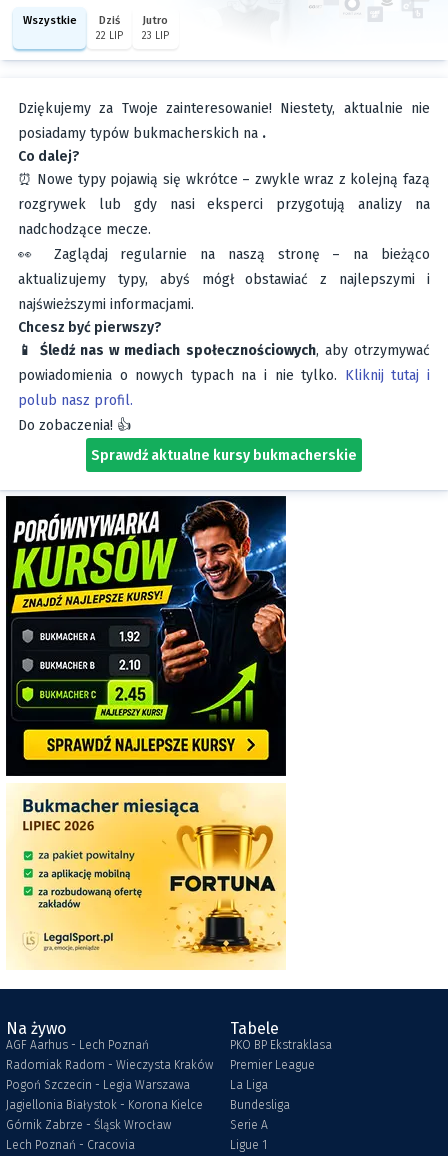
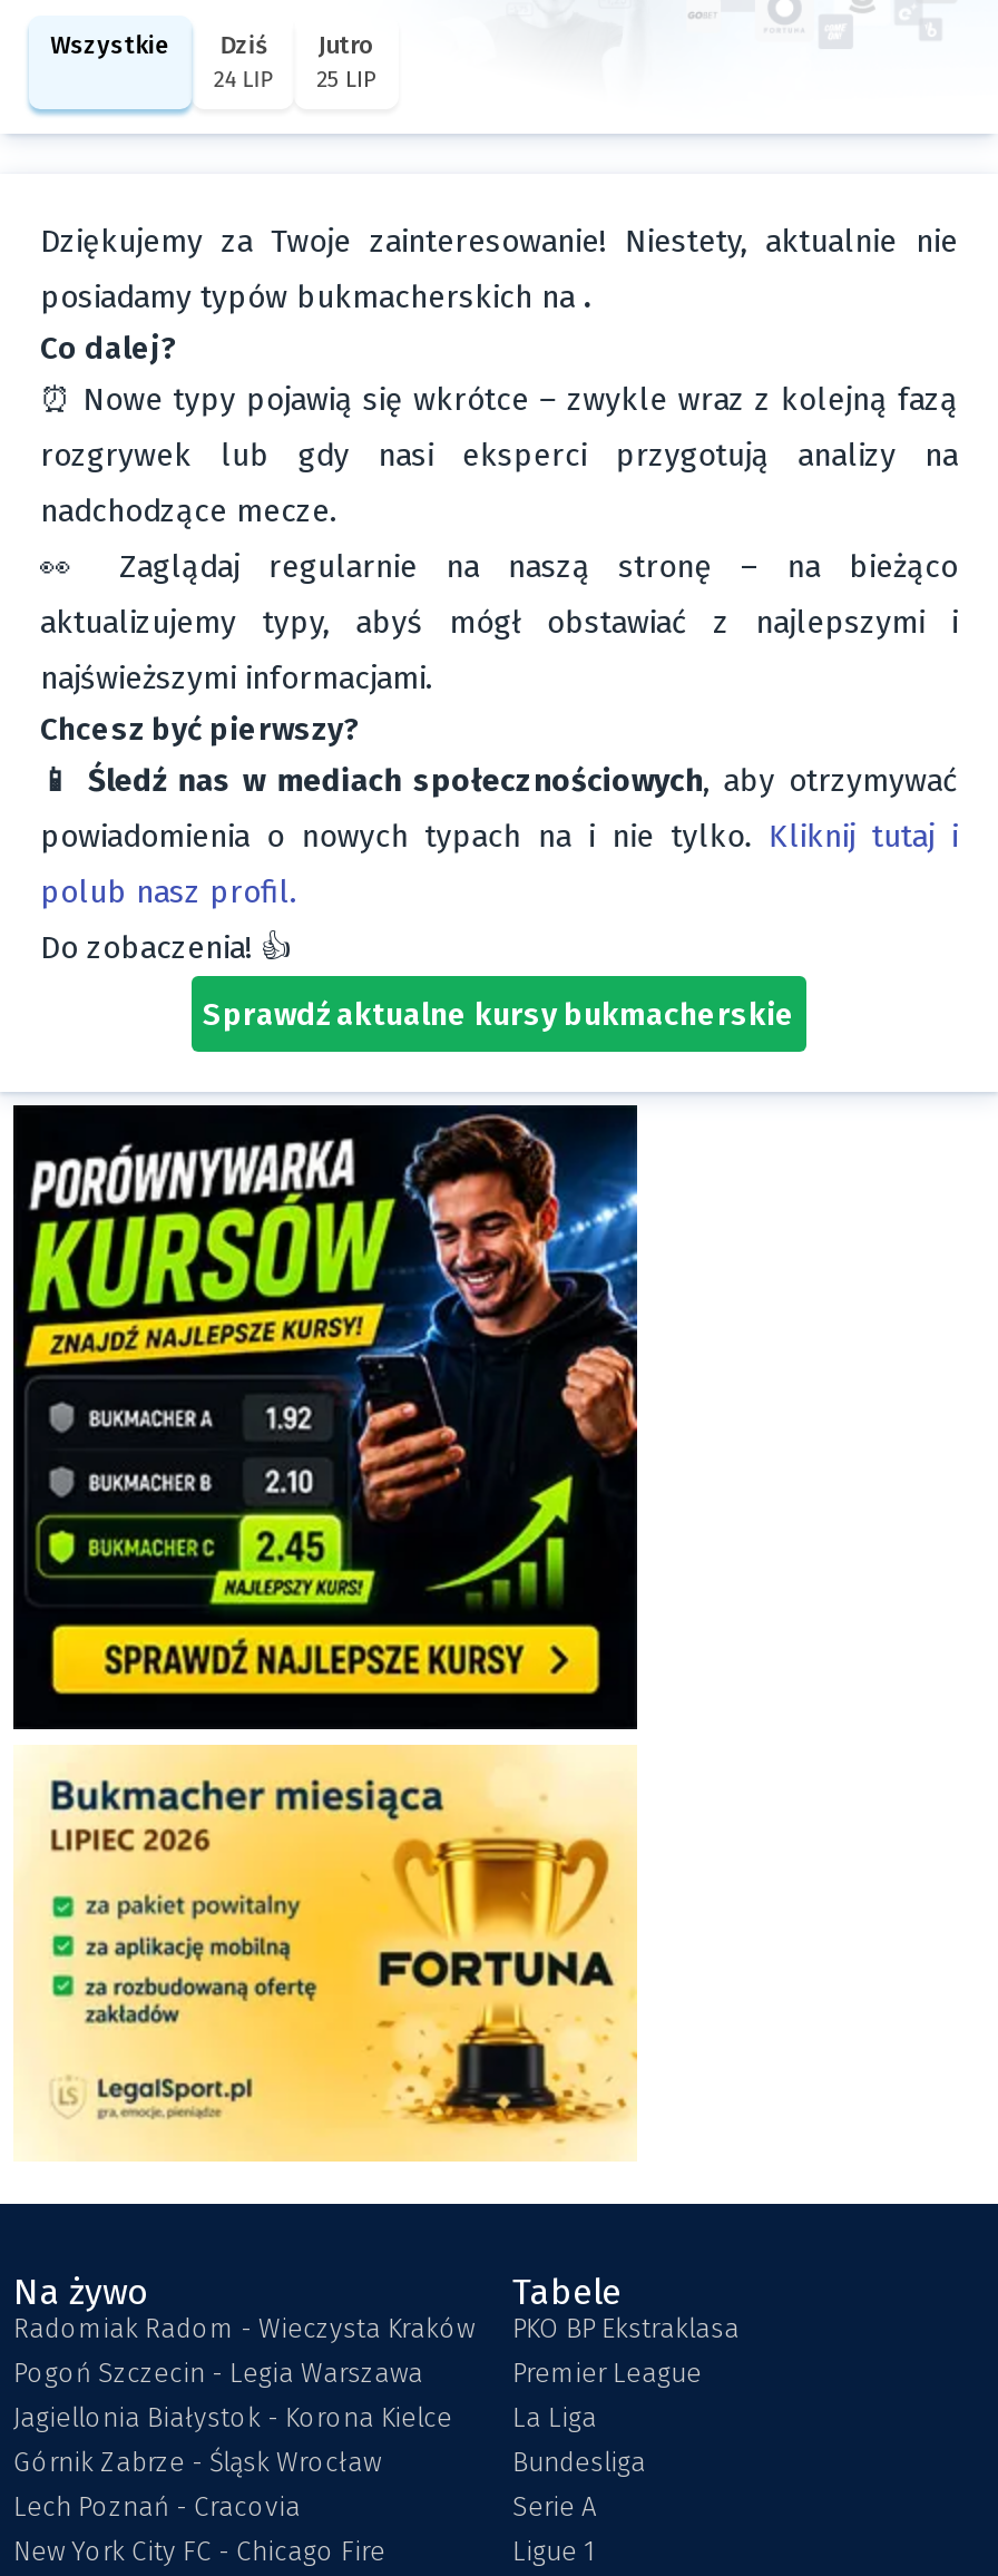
- 22 LIP
+ 24 LIP

- 23 LIP
+ 25 LIP

- AGF Aarhus - Lech Poznań

moved up: Radomiak Radom - Wieczysta Kraków | Pogoń Szczecin - Legia Warszawa | Jagiellonia Białystok - Korona Kielce | Górnik Zabrze - Śląsk Wrocław | Lech Poznań - Cracovia

+ New York City FC - Chicago Fire
